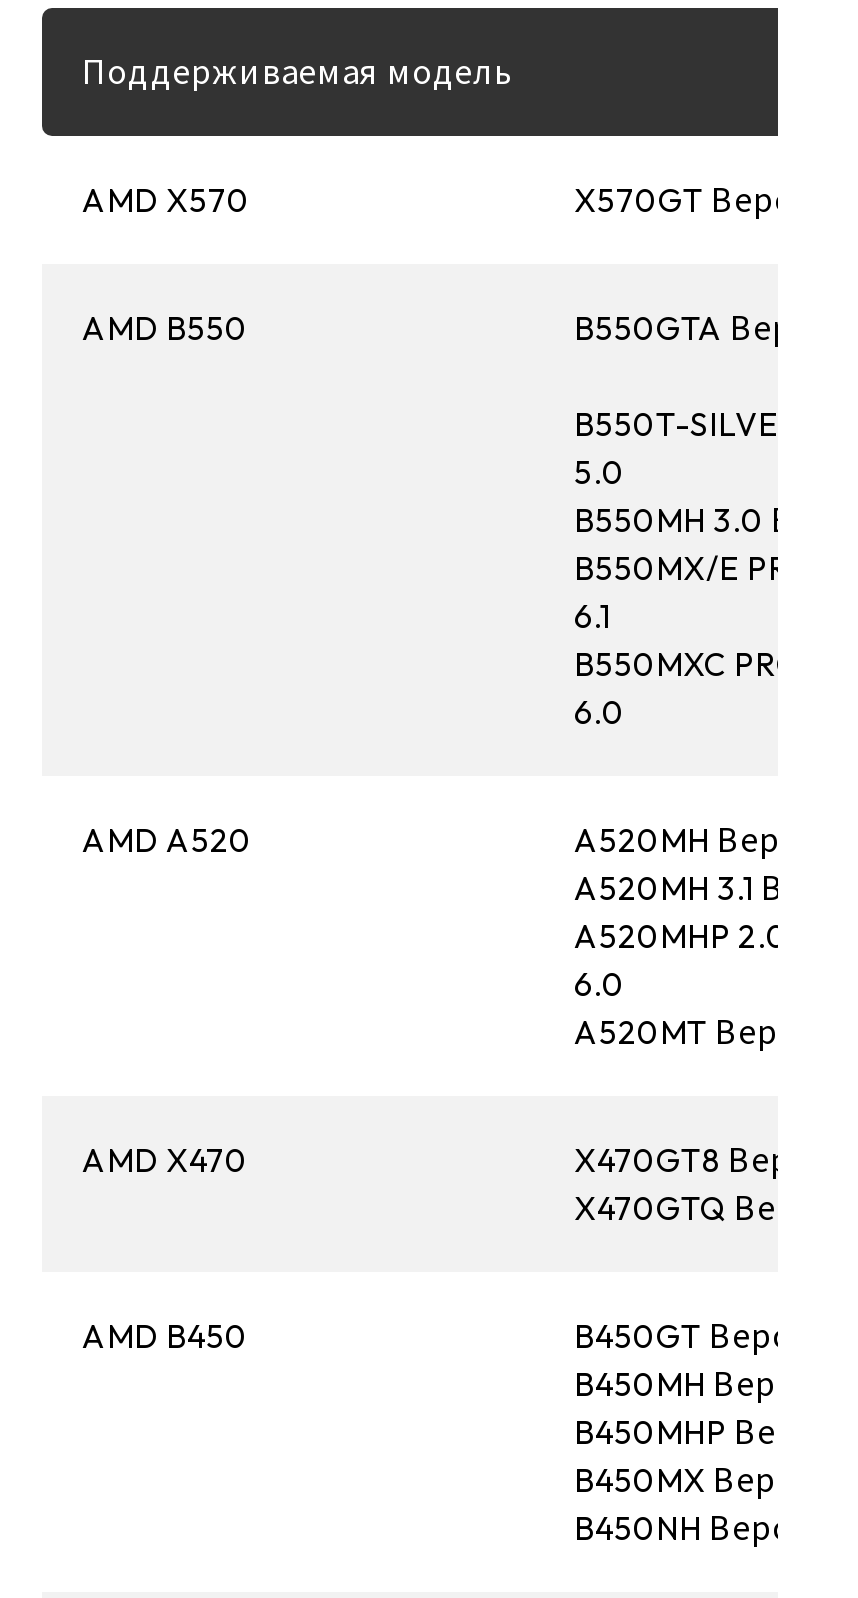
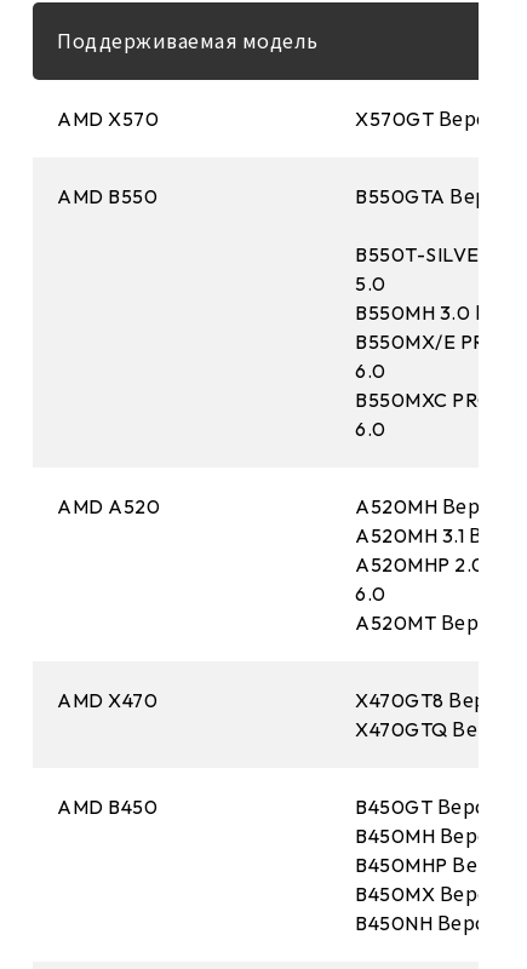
- 6.1
+ 6.0
